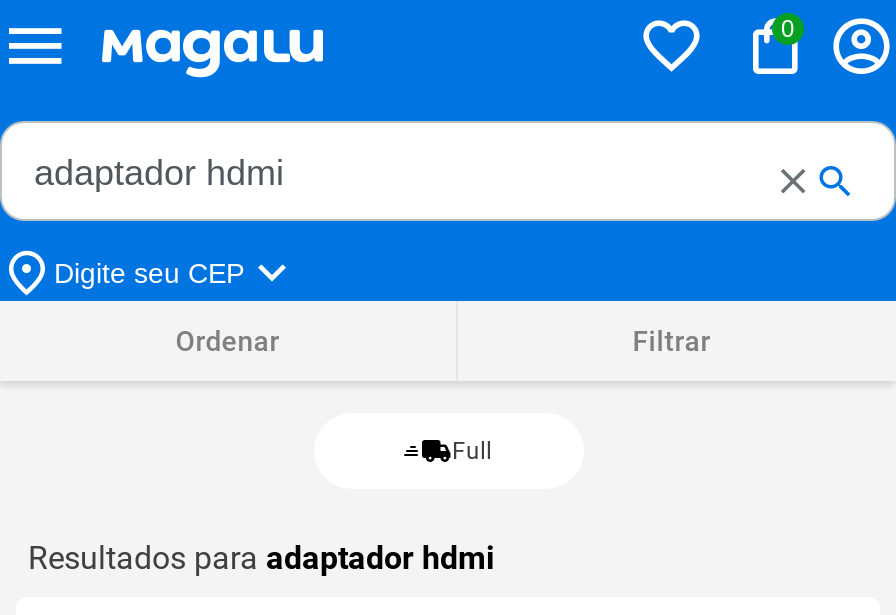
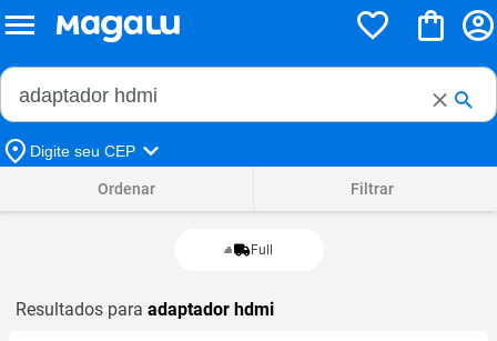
- 0
